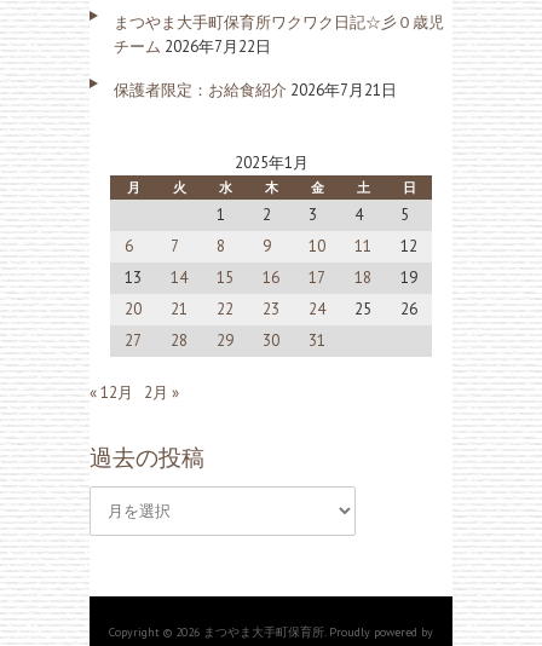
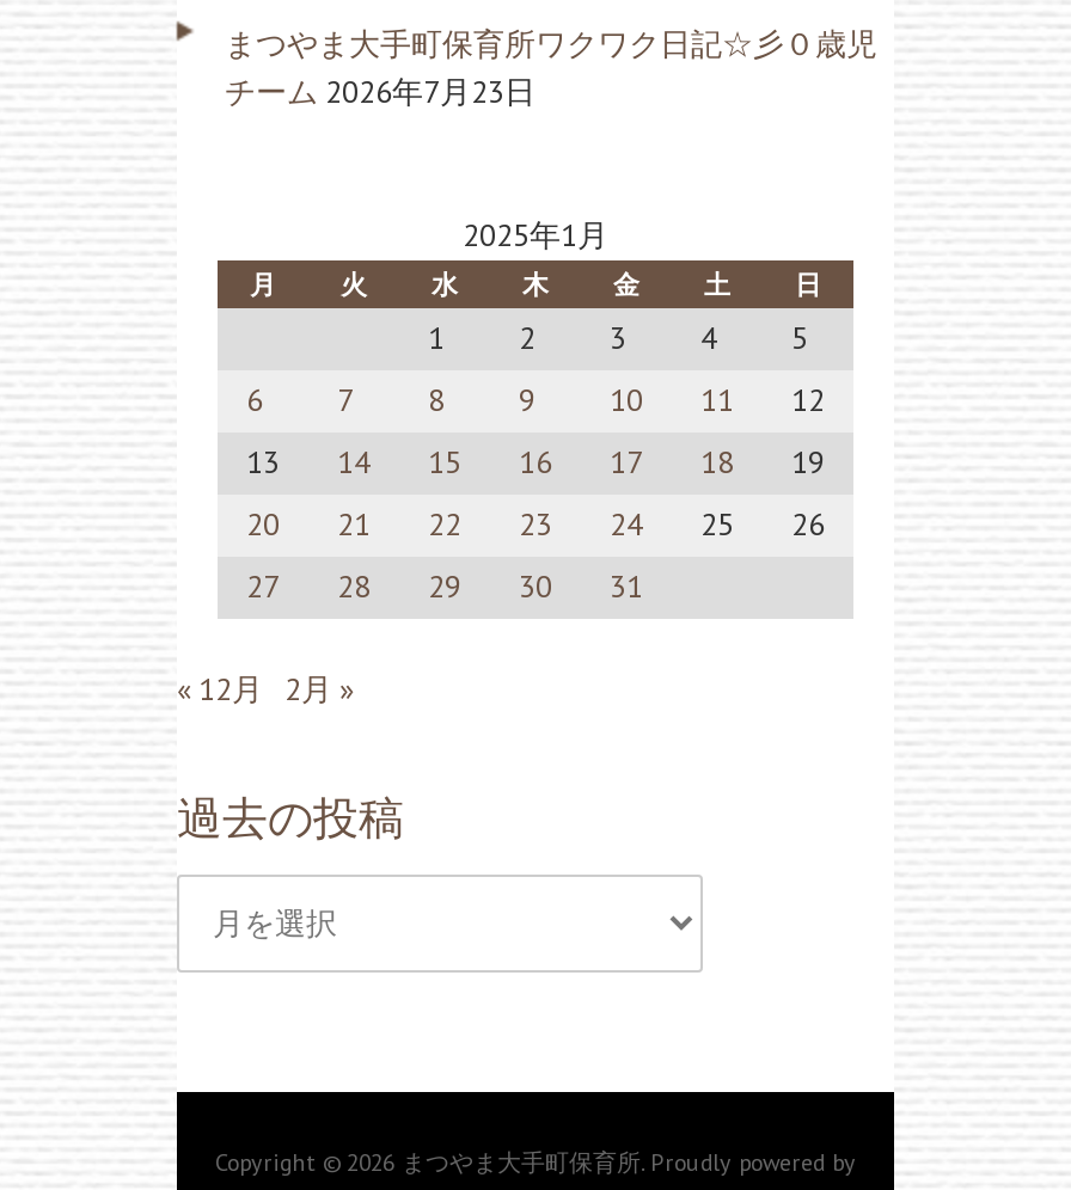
- チーム 2026年7月22日
- 保護者限定：お給食紹介 2026年7月21日
+ チーム 2026年7月23日
